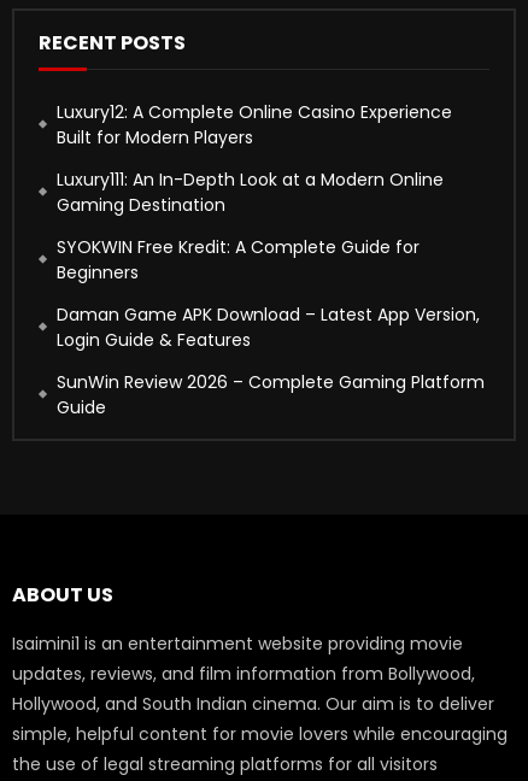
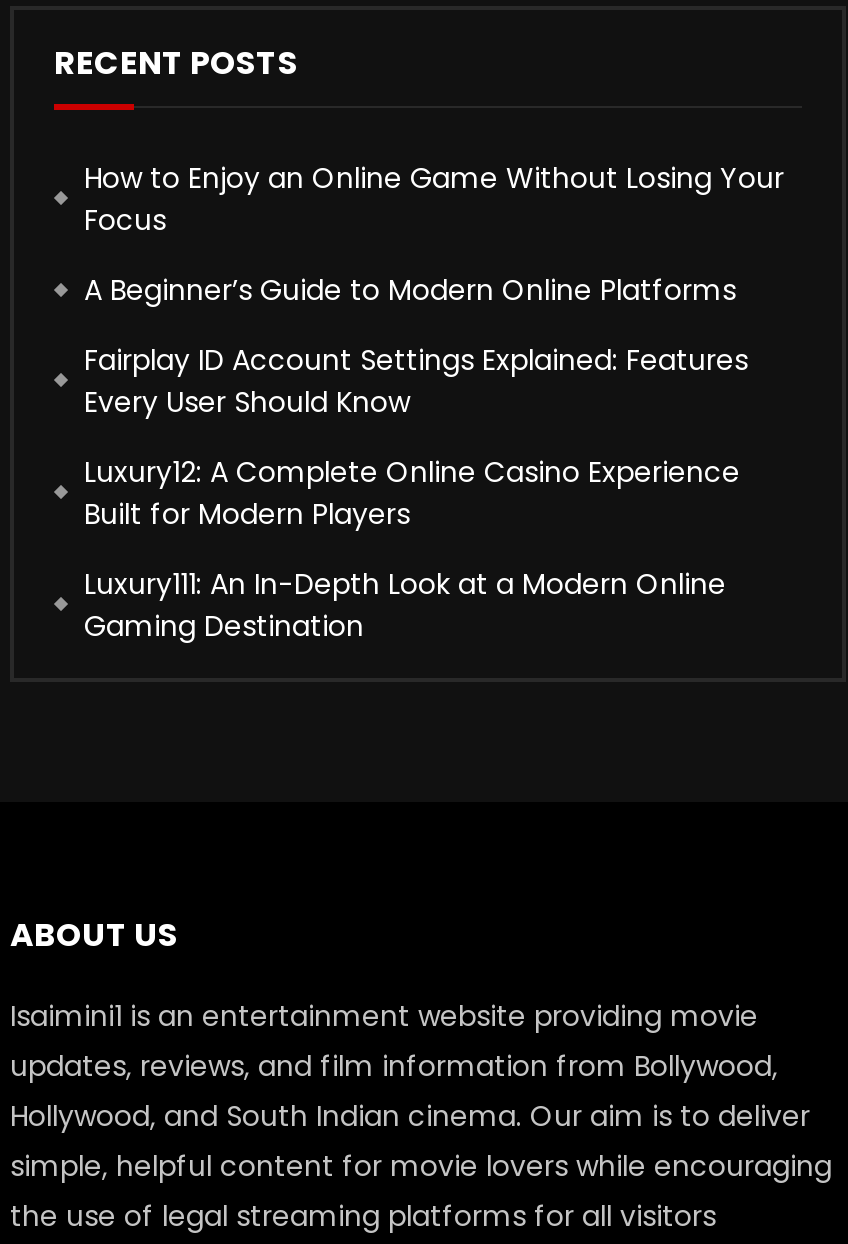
+ How to Enjoy an Online Game Without Losing Your
+ Focus
+ A Beginner’s Guide to Modern Online Platforms
+ Fairplay ID Account Settings Explained: Features
+ Every User Should Know

moved down: Luxury12: A Complete Online Casino Experience | Built for Modern Players | Gaming Destination

- SYOKWIN Free Kredit: A Complete Guide for
- Beginners
- Daman Game APK Download – Latest App Version,
- Login Guide & Features
- SunWin Review 2026 – Complete Gaming Platform
- Guide
